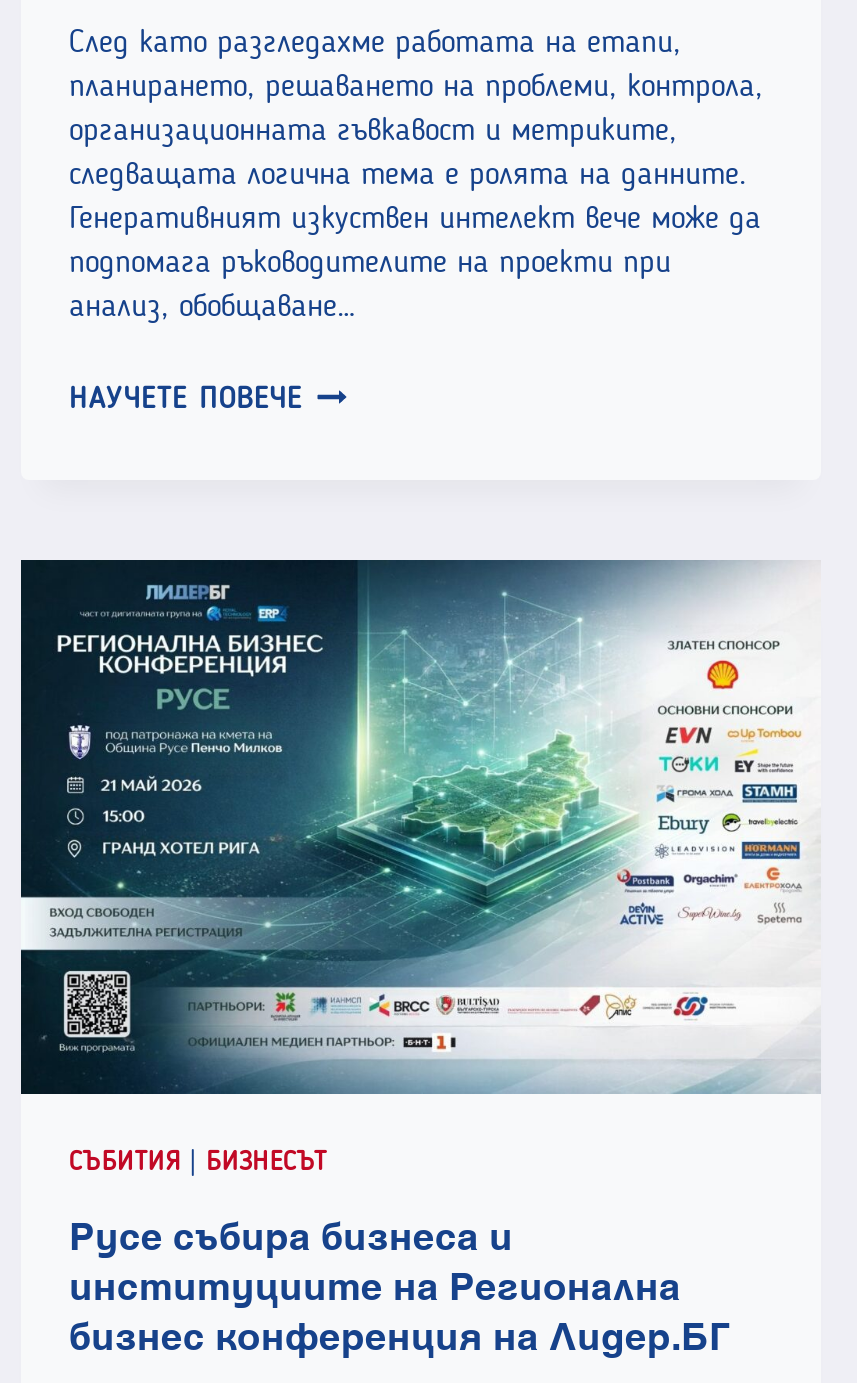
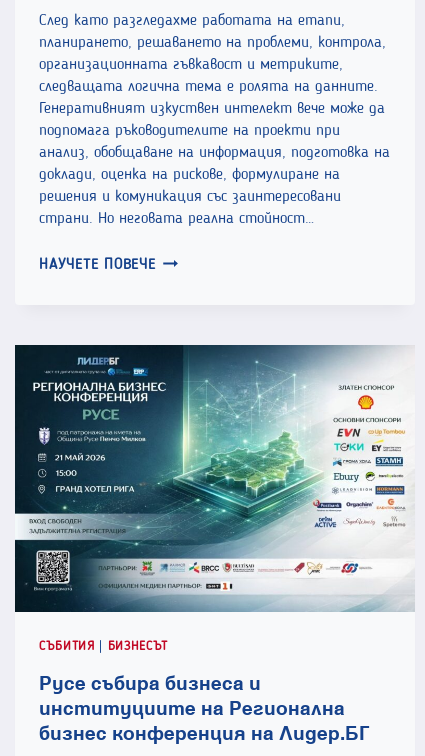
- анализ, обобщаване…
+ анализ, обобщаване на информация, подготовка на
+ доклади, оценка на рискове, формулиране на
+ решения и комуникация със заинтересовани
+ страни. Но неговата реална стойност…
